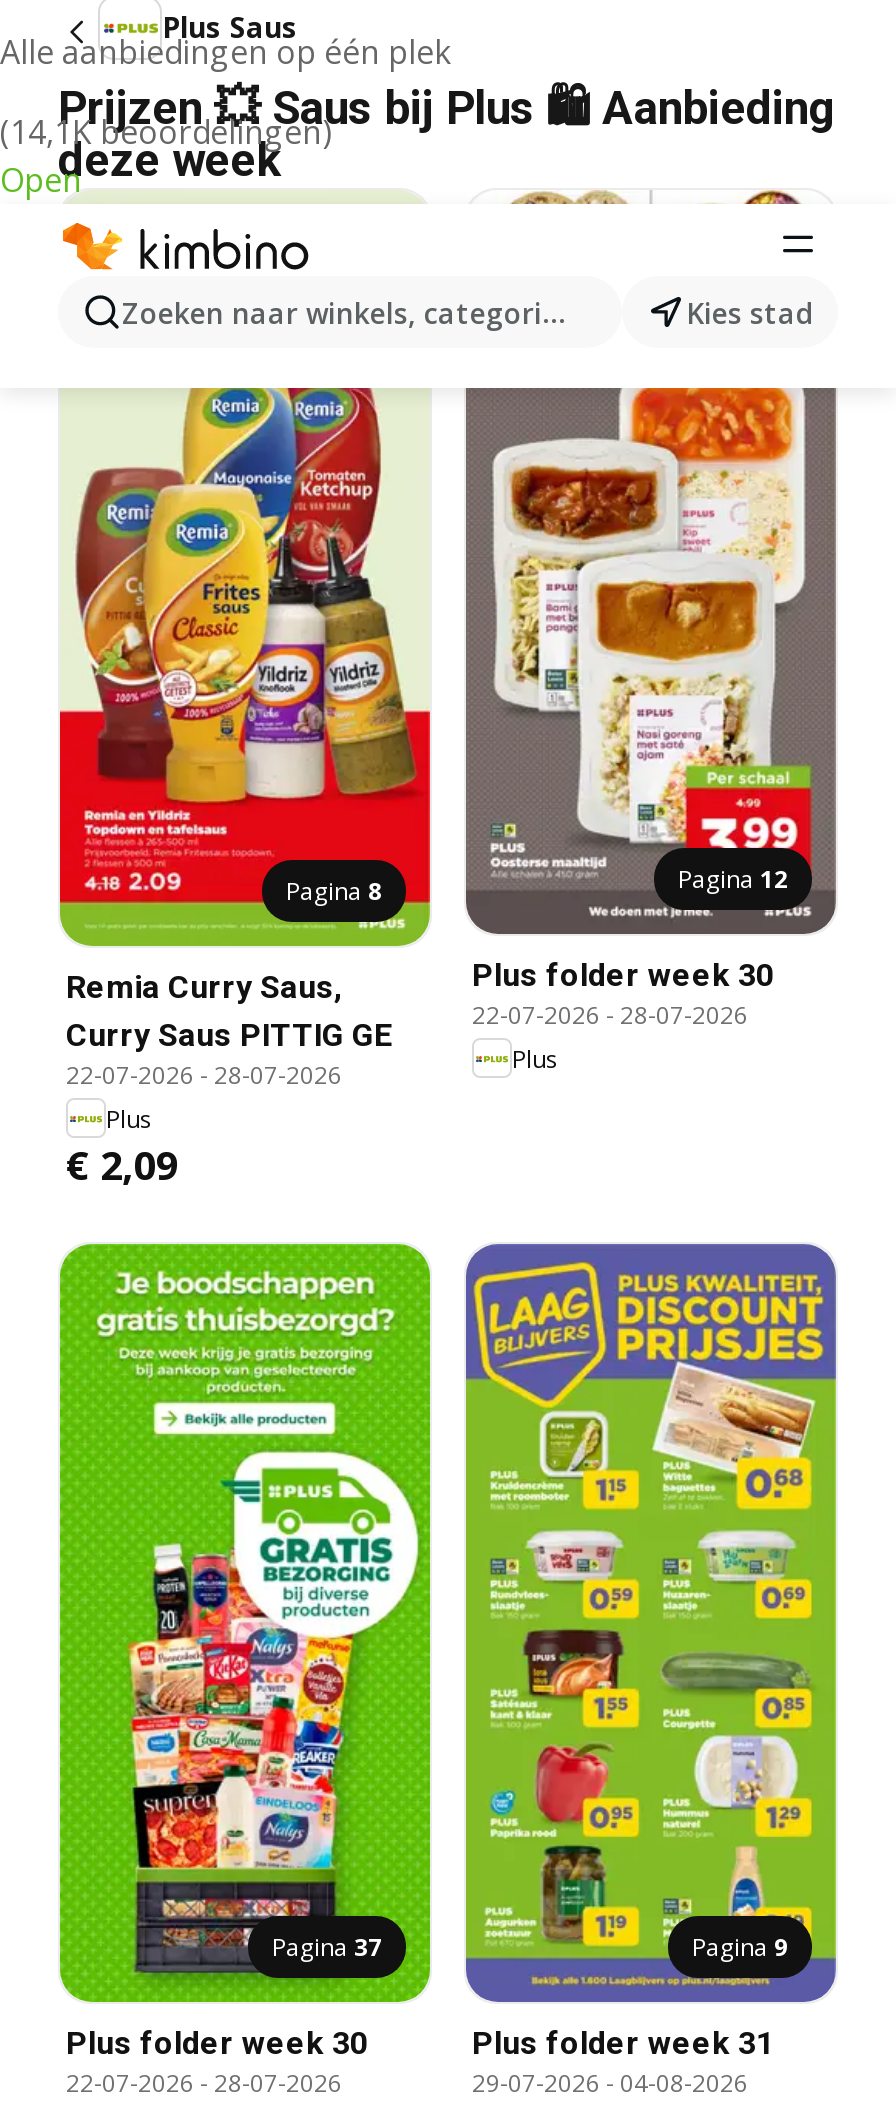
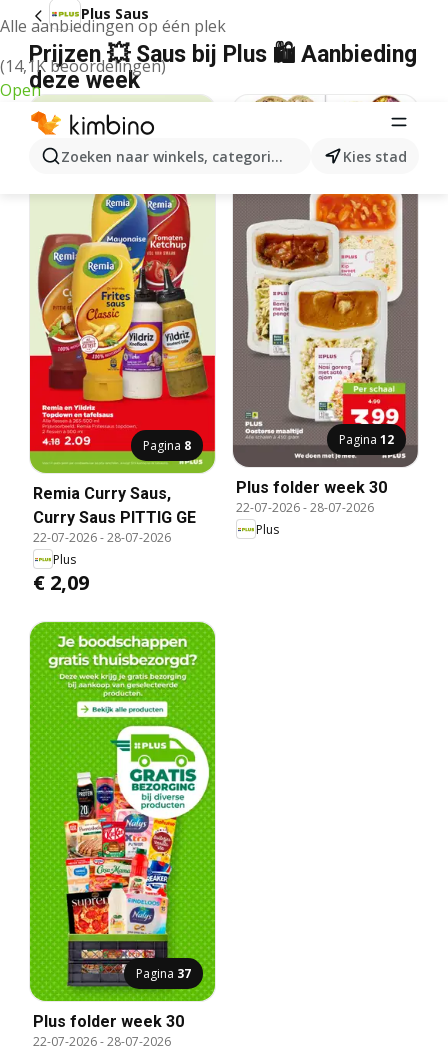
- [image]
- Pagina 9
- Plus folder week 31
- 29-07-2026 - 04-08-2026
